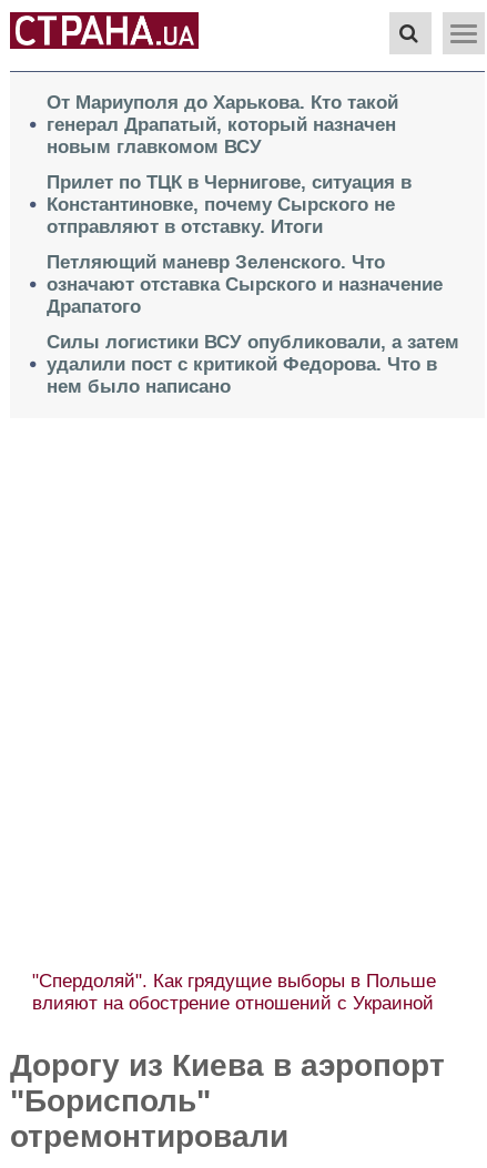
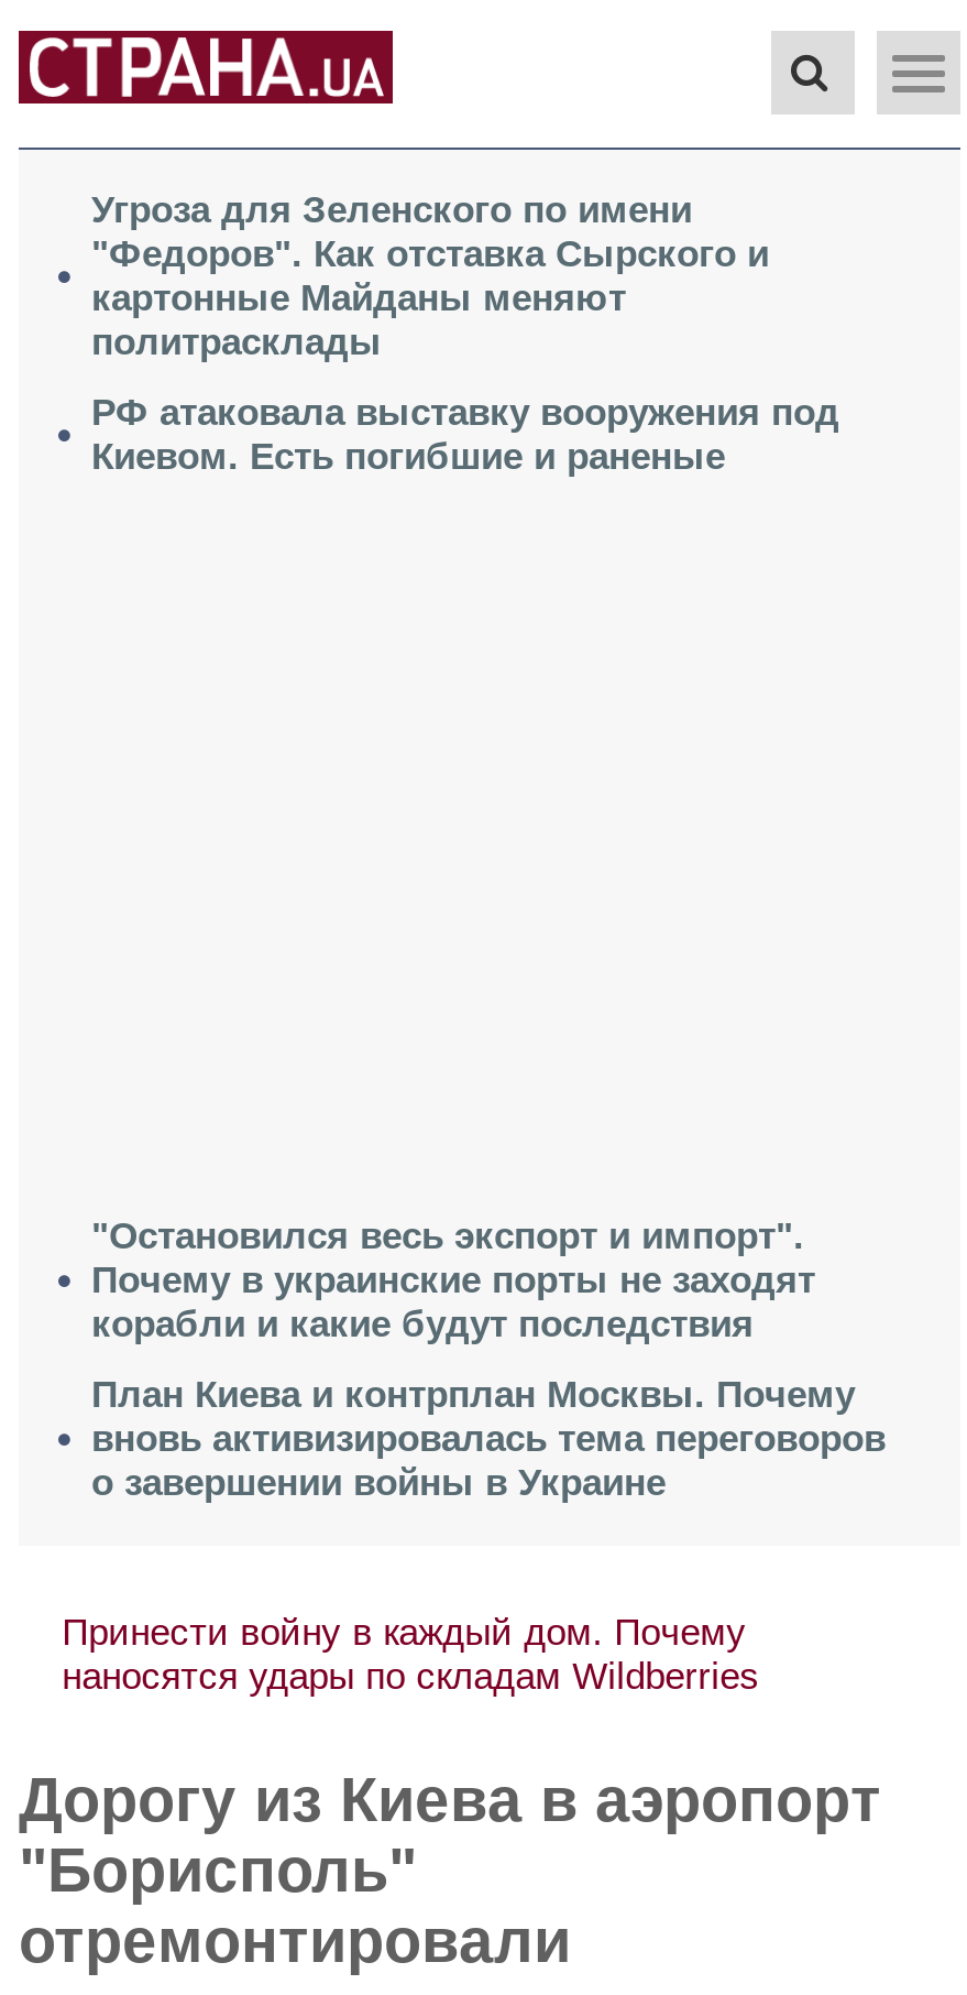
- От Мариуполя до Харькова. Кто такой
- генерал Драпатый, который назначен
- новым главкомом ВСУ
+ Угроза для Зеленского по имени
+ "Федоров". Как отставка Сырского и
+ картонные Майданы меняют
+ политрасклады

- Прилет по ТЦК в Чернигове, ситуация в
- Константиновке, почему Сырского не
- отправляют в отставку. Итоги
+ РФ атаковала выставку вооружения под
+ Киевом. Есть погибшие и раненые

- Петляющий маневр Зеленского. Что
- означают отставка Сырского и назначение
- Драпатого
+ "Остановился весь экспорт и импорт".
+ Почему в украинские порты не заходят
+ корабли и какие будут последствия

- Силы логистики ВСУ опубликовали, а затем
- удалили пост с критикой Федорова. Что в
- нем было написано
+ План Киева и контрплан Москвы. Почему
+ вновь активизировалась тема переговоров
+ о завершении войны в Украине

- "Спердоляй". Как грядущие выборы в Польше
- влияют на обострение отношений с Украиной
+ Принести войну в каждый дом. Почему
+ наносятся удары по складам Wildberries
